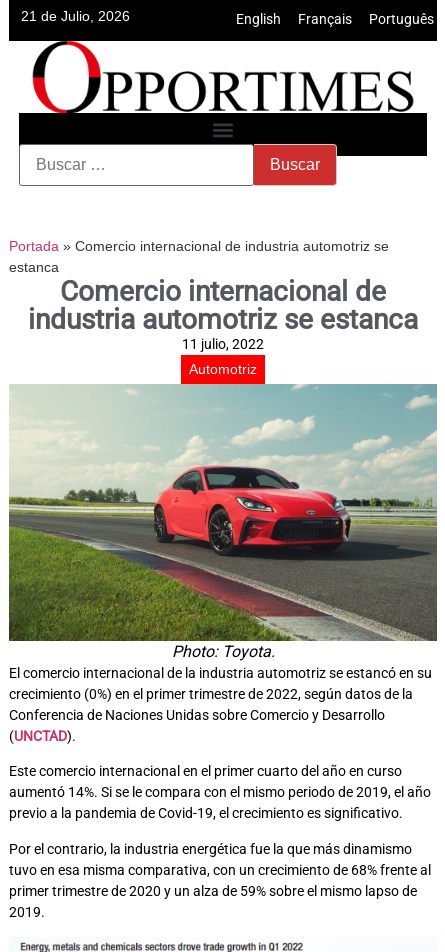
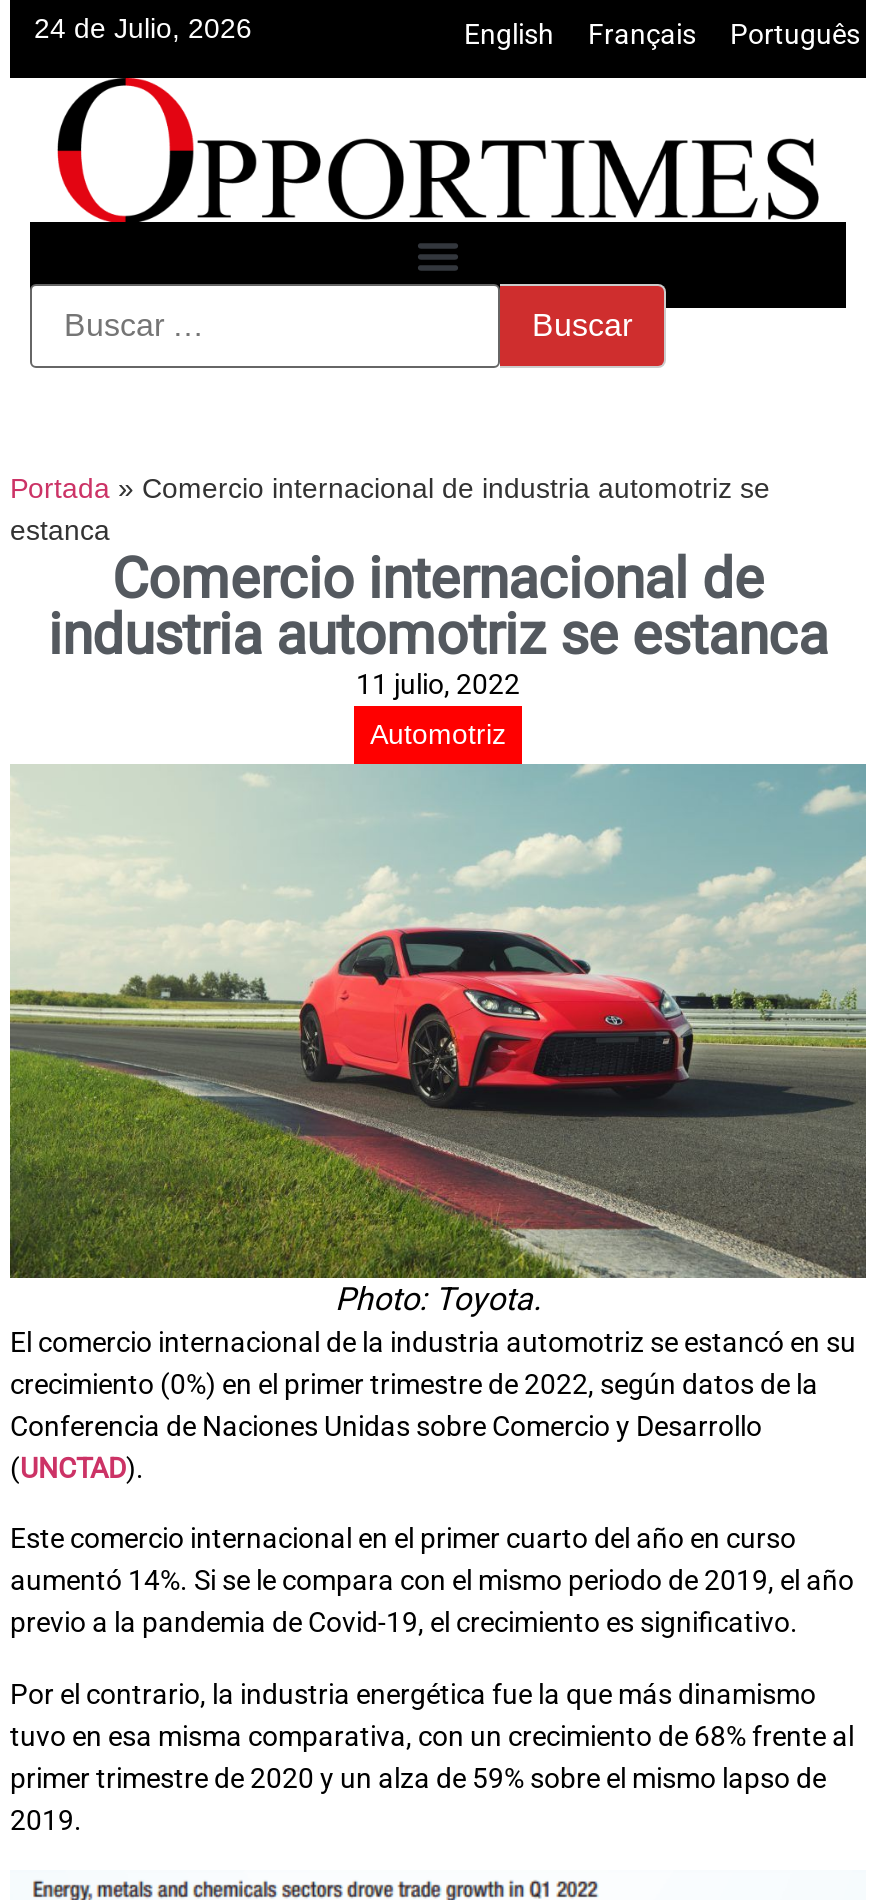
- 21 de Julio, 2026
+ 24 de Julio, 2026
